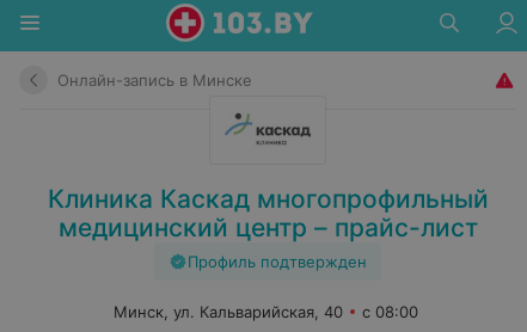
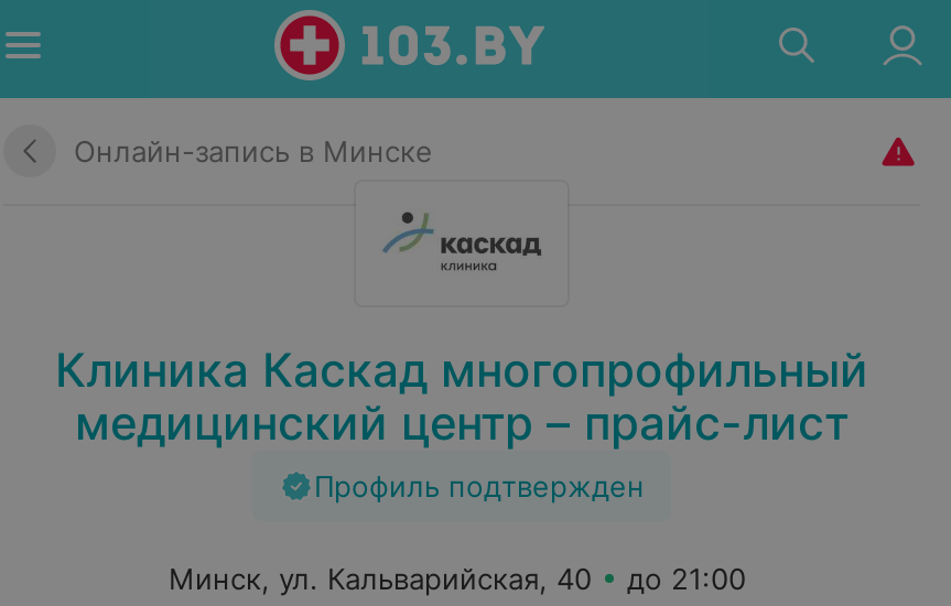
- Минск, ул. Кальварийская, 40 с 08:00
+ Минск, ул. Кальварийская, 40 до 21:00
